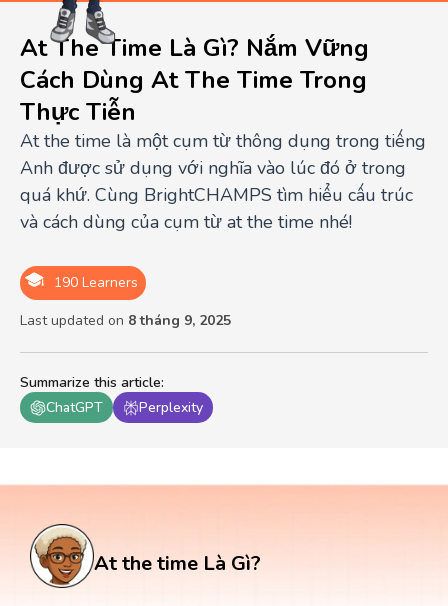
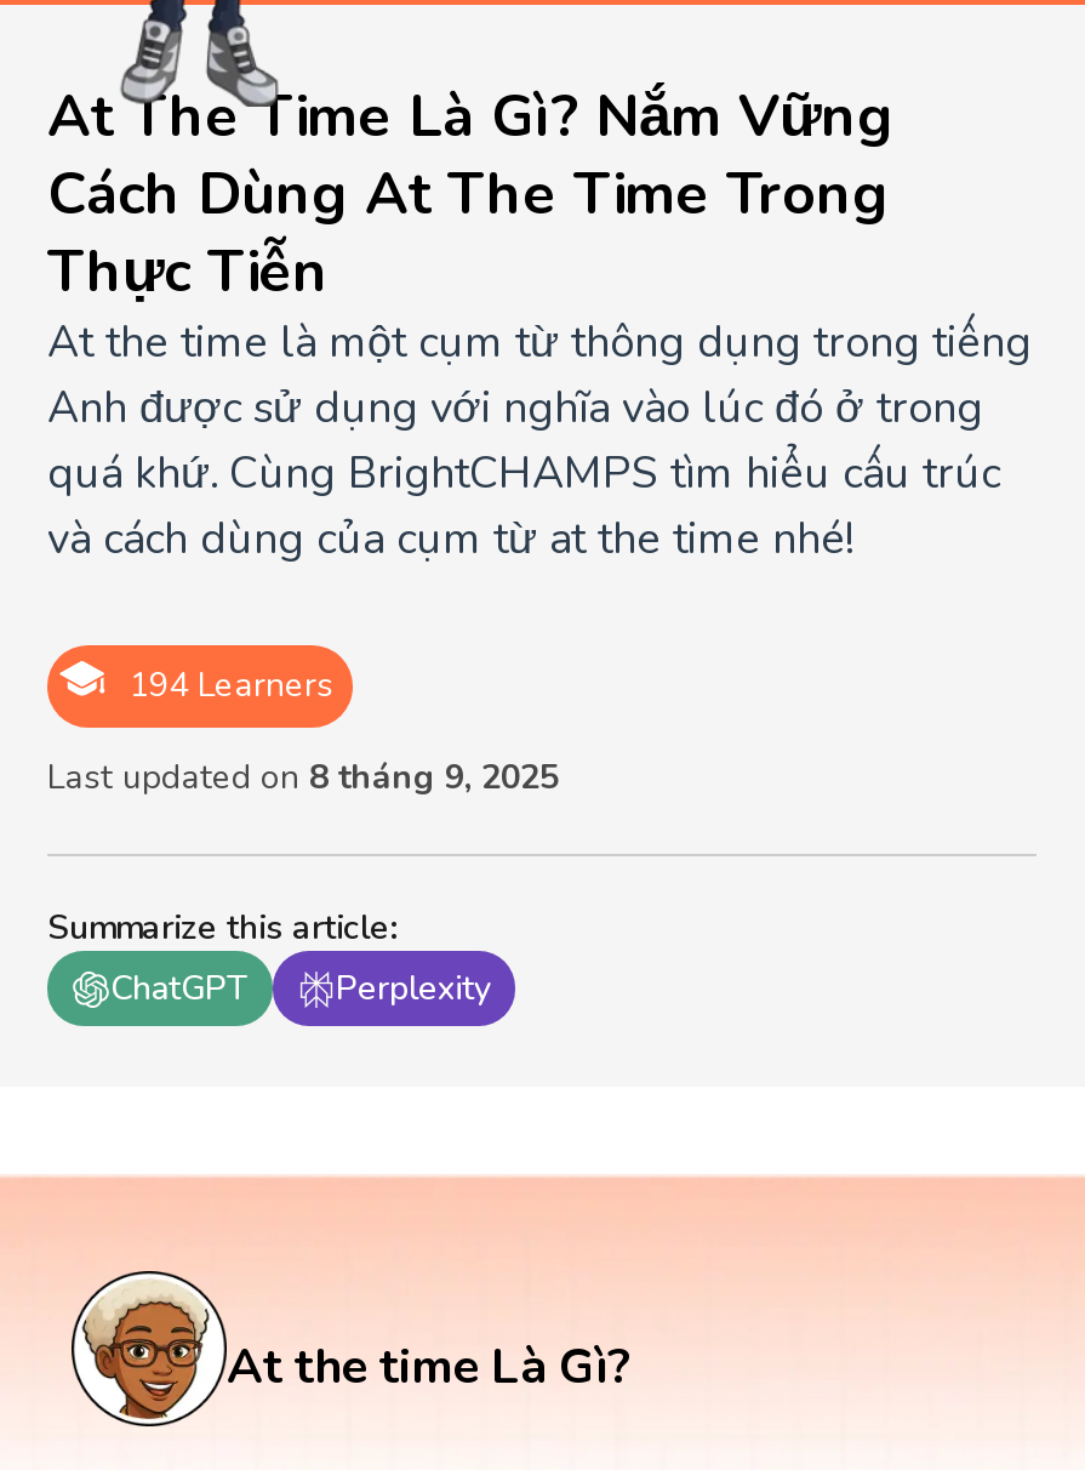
- 190 Learners
+ 194 Learners
